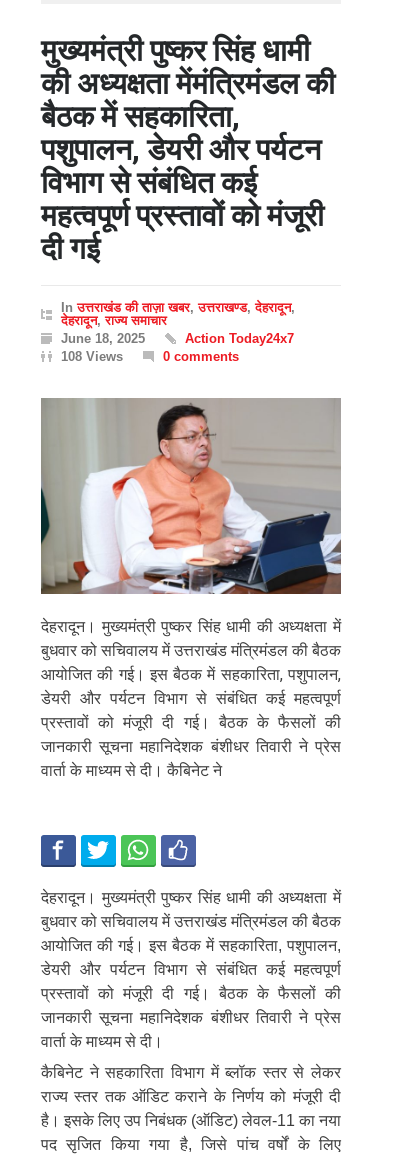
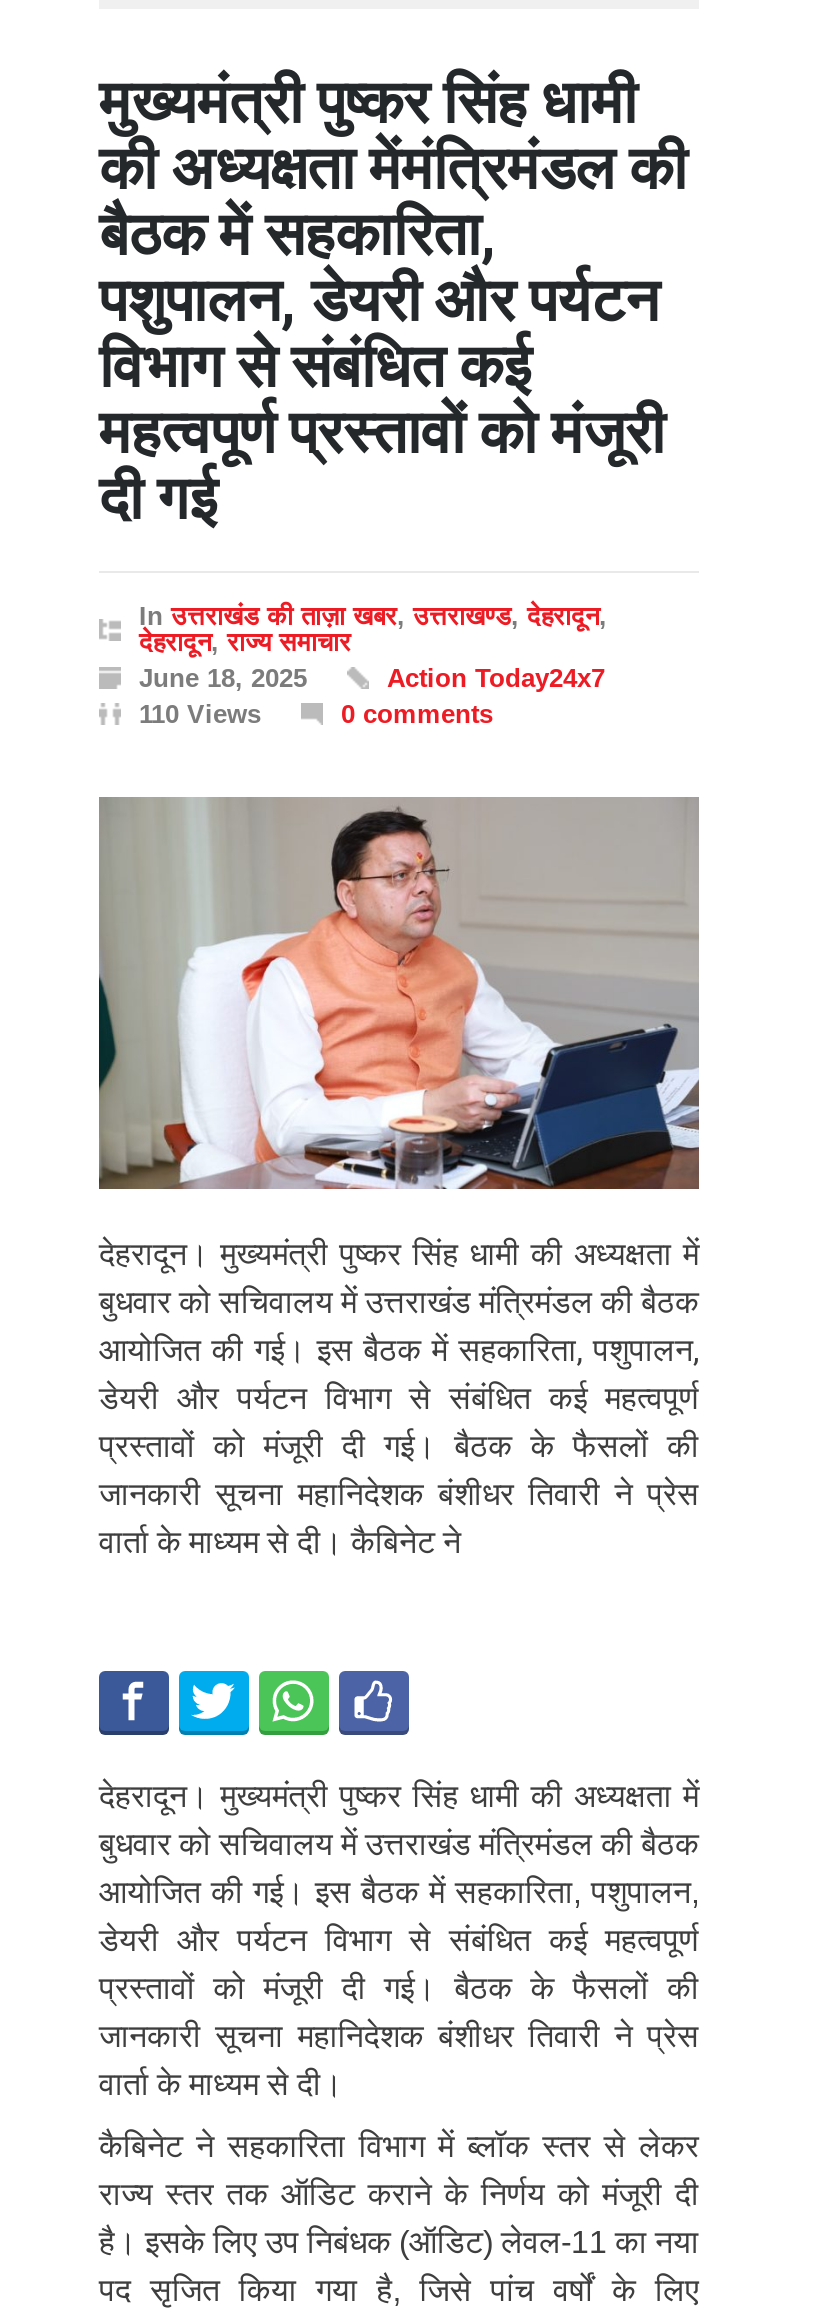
- 108 Views
+ 110 Views
